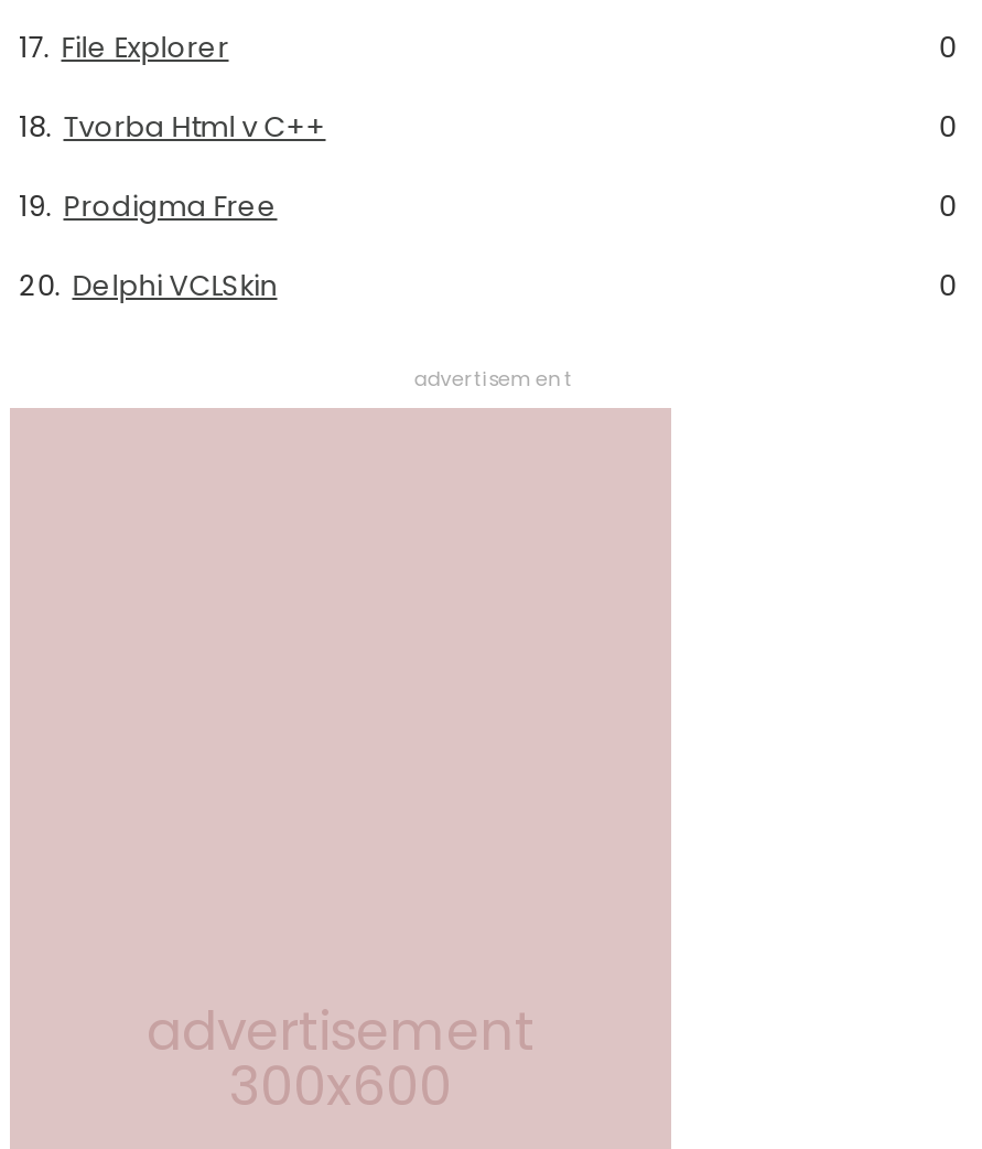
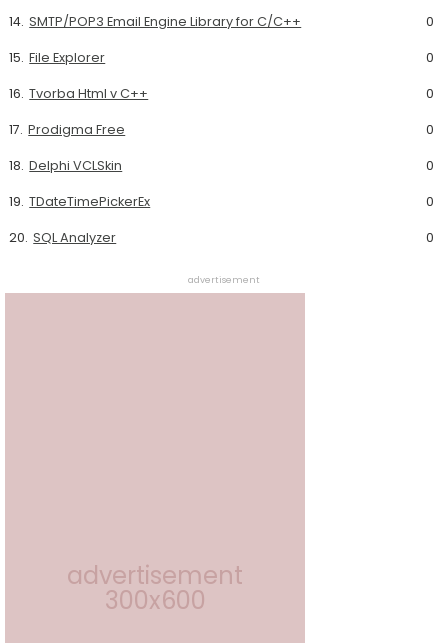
- 17. File Explorer
+ 14. SMTP/POP3 Email Engine Library for C/C++

- 18. Tvorba Html v C++
+ 15. File Explorer

- 19. Prodigma Free
+ 16. Tvorba Html v C++

- 20. Delphi VCLSkin
+ 17. Prodigma Free
+ 0
+ 18. Delphi VCLSkin
+ 0
+ 19. TDateTimePickerEx
+ 0
+ 20. SQL Analyzer
